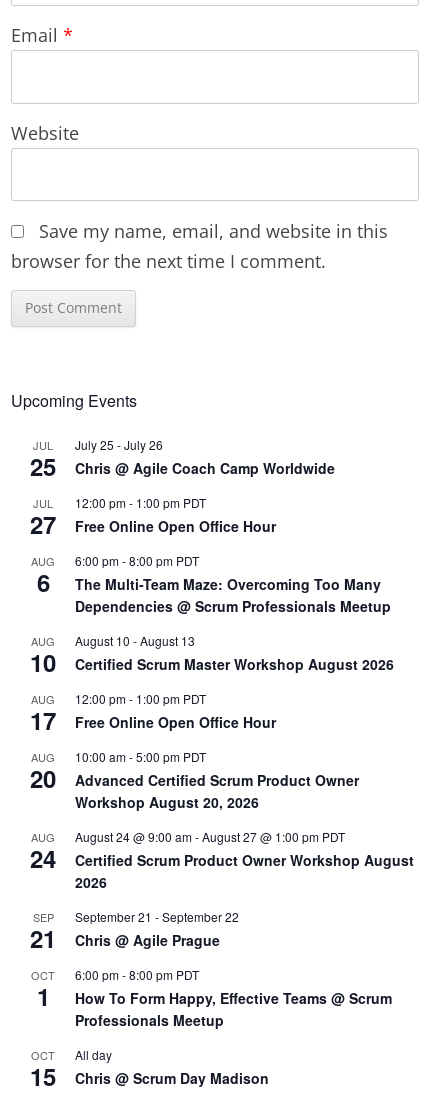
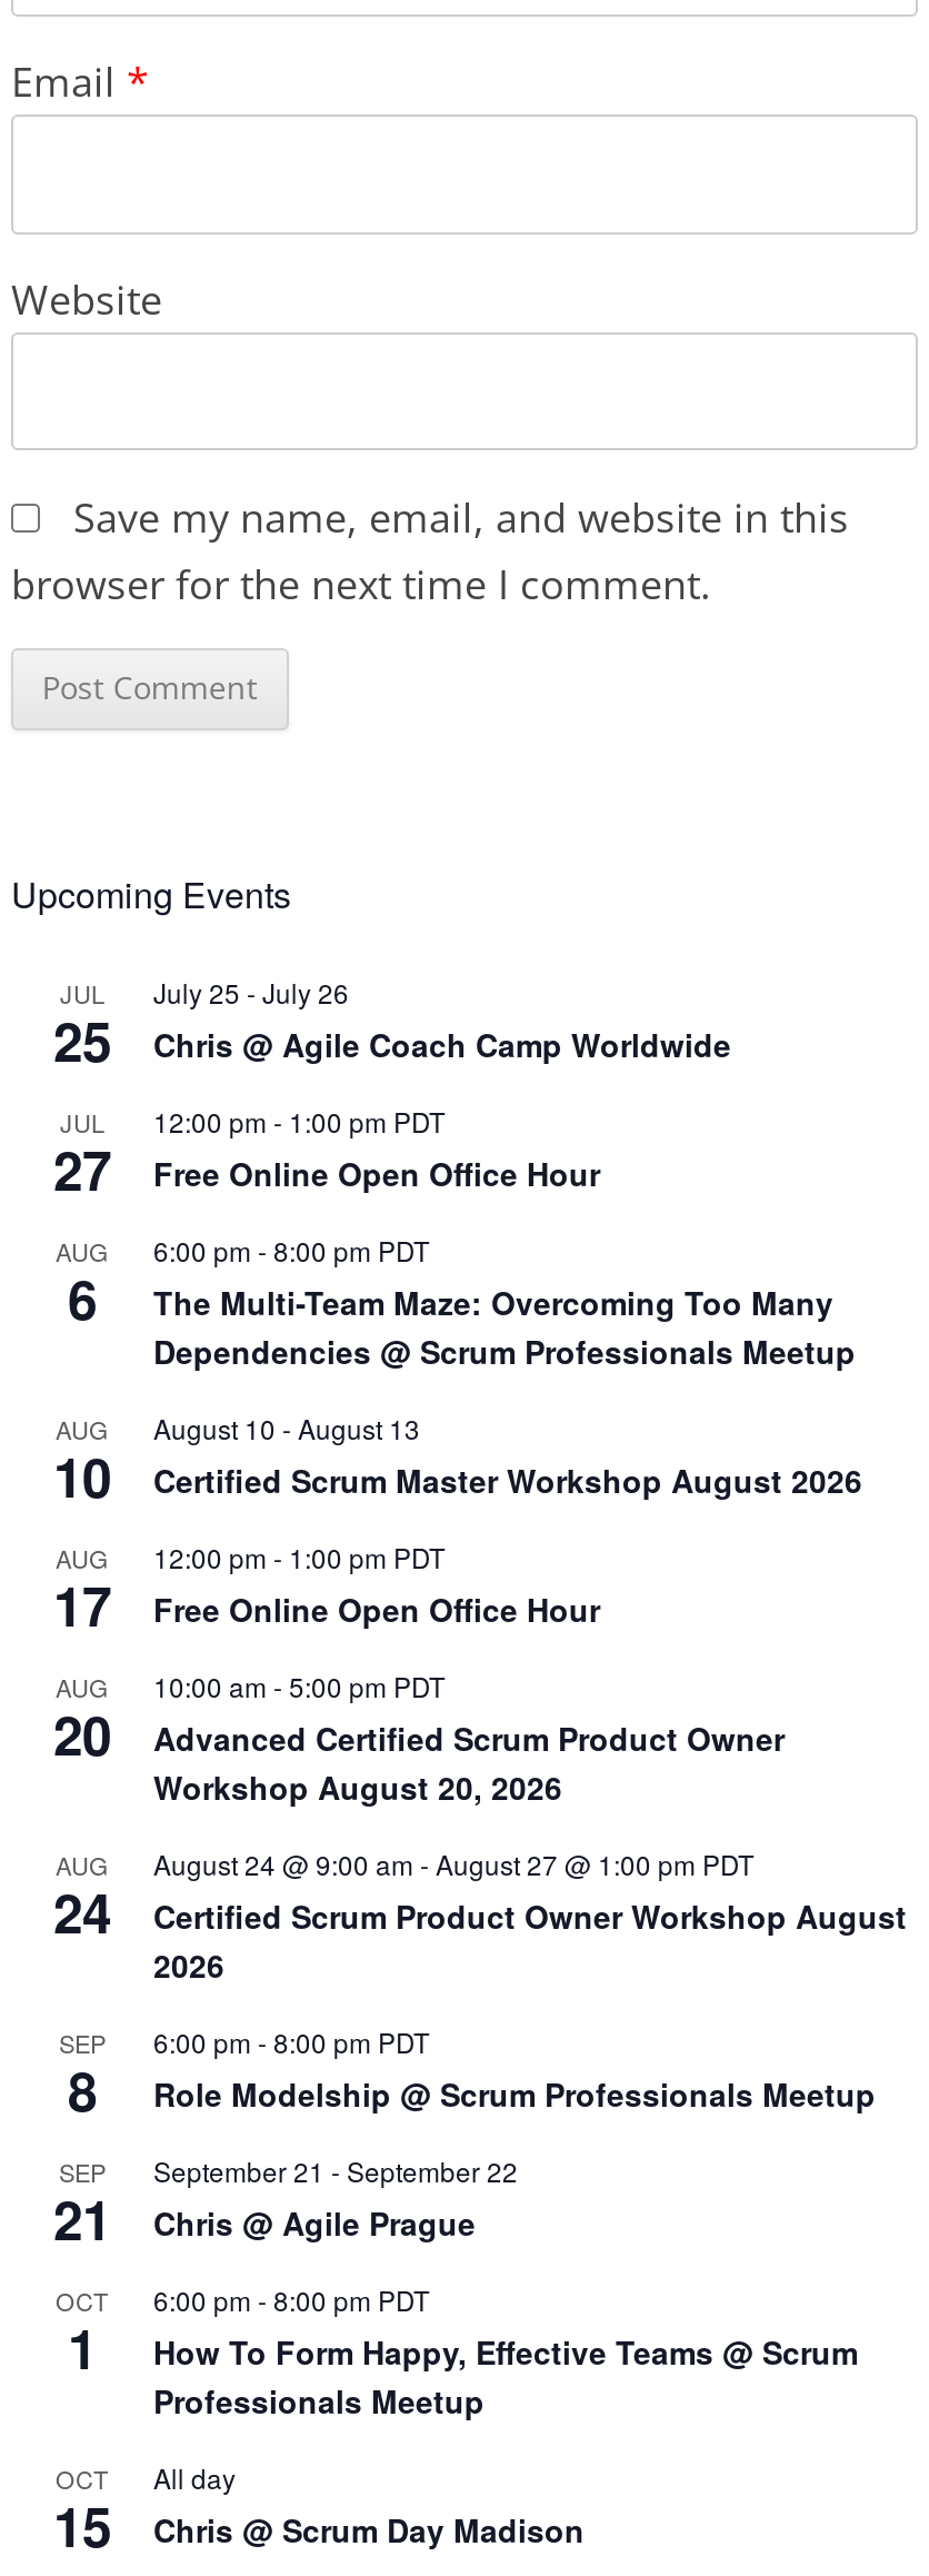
+ 6:00 pm - 8:00 pm PDT
+ Role Modelship @ Scrum Professionals Meetup
+ SEP

+ 8
